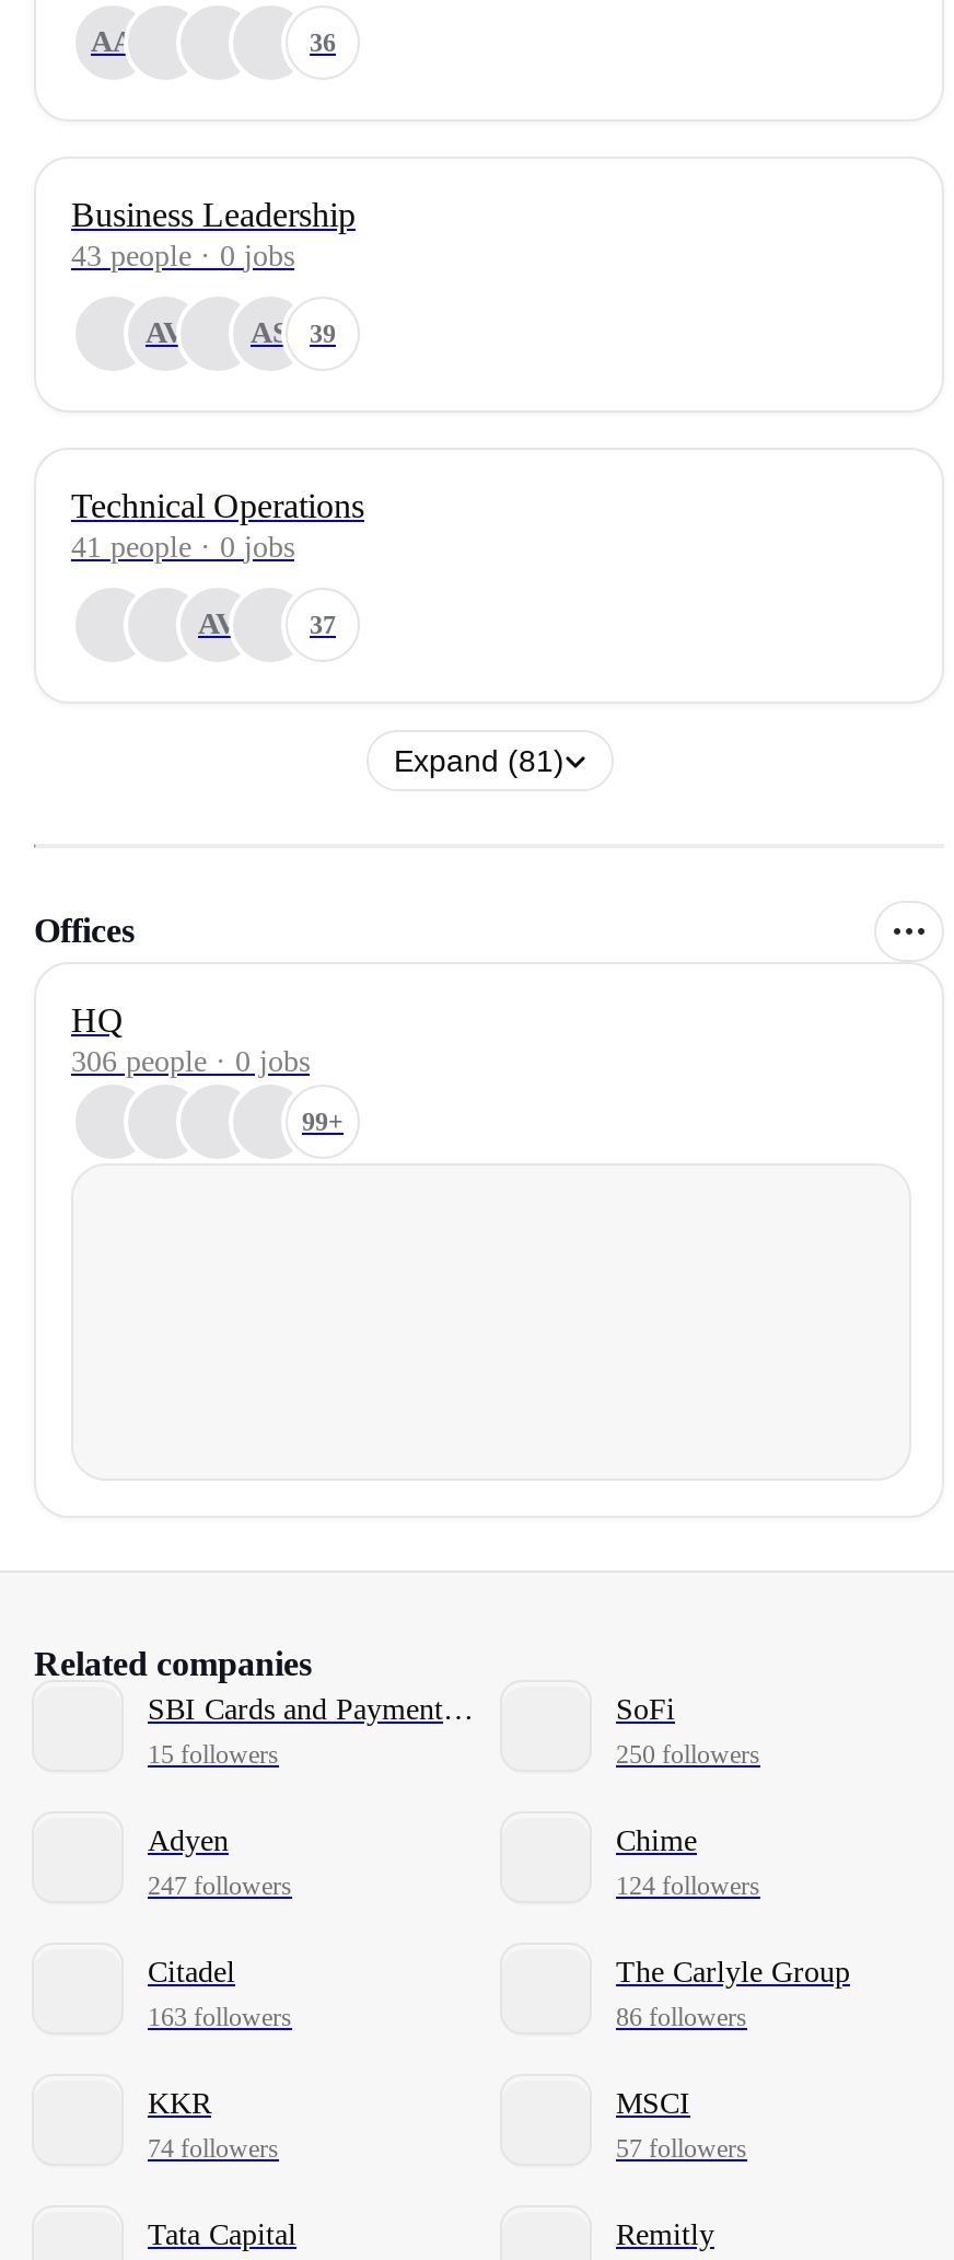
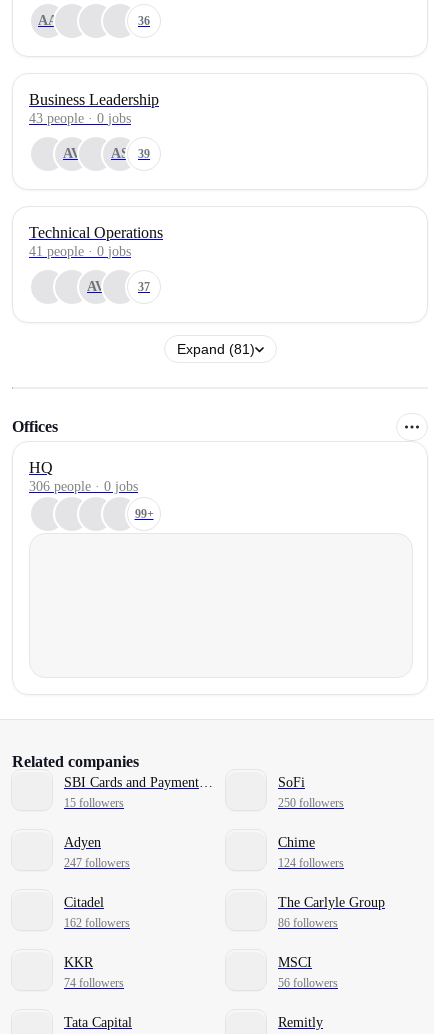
- 163 followers
+ 162 followers

- 57 followers
+ 56 followers
